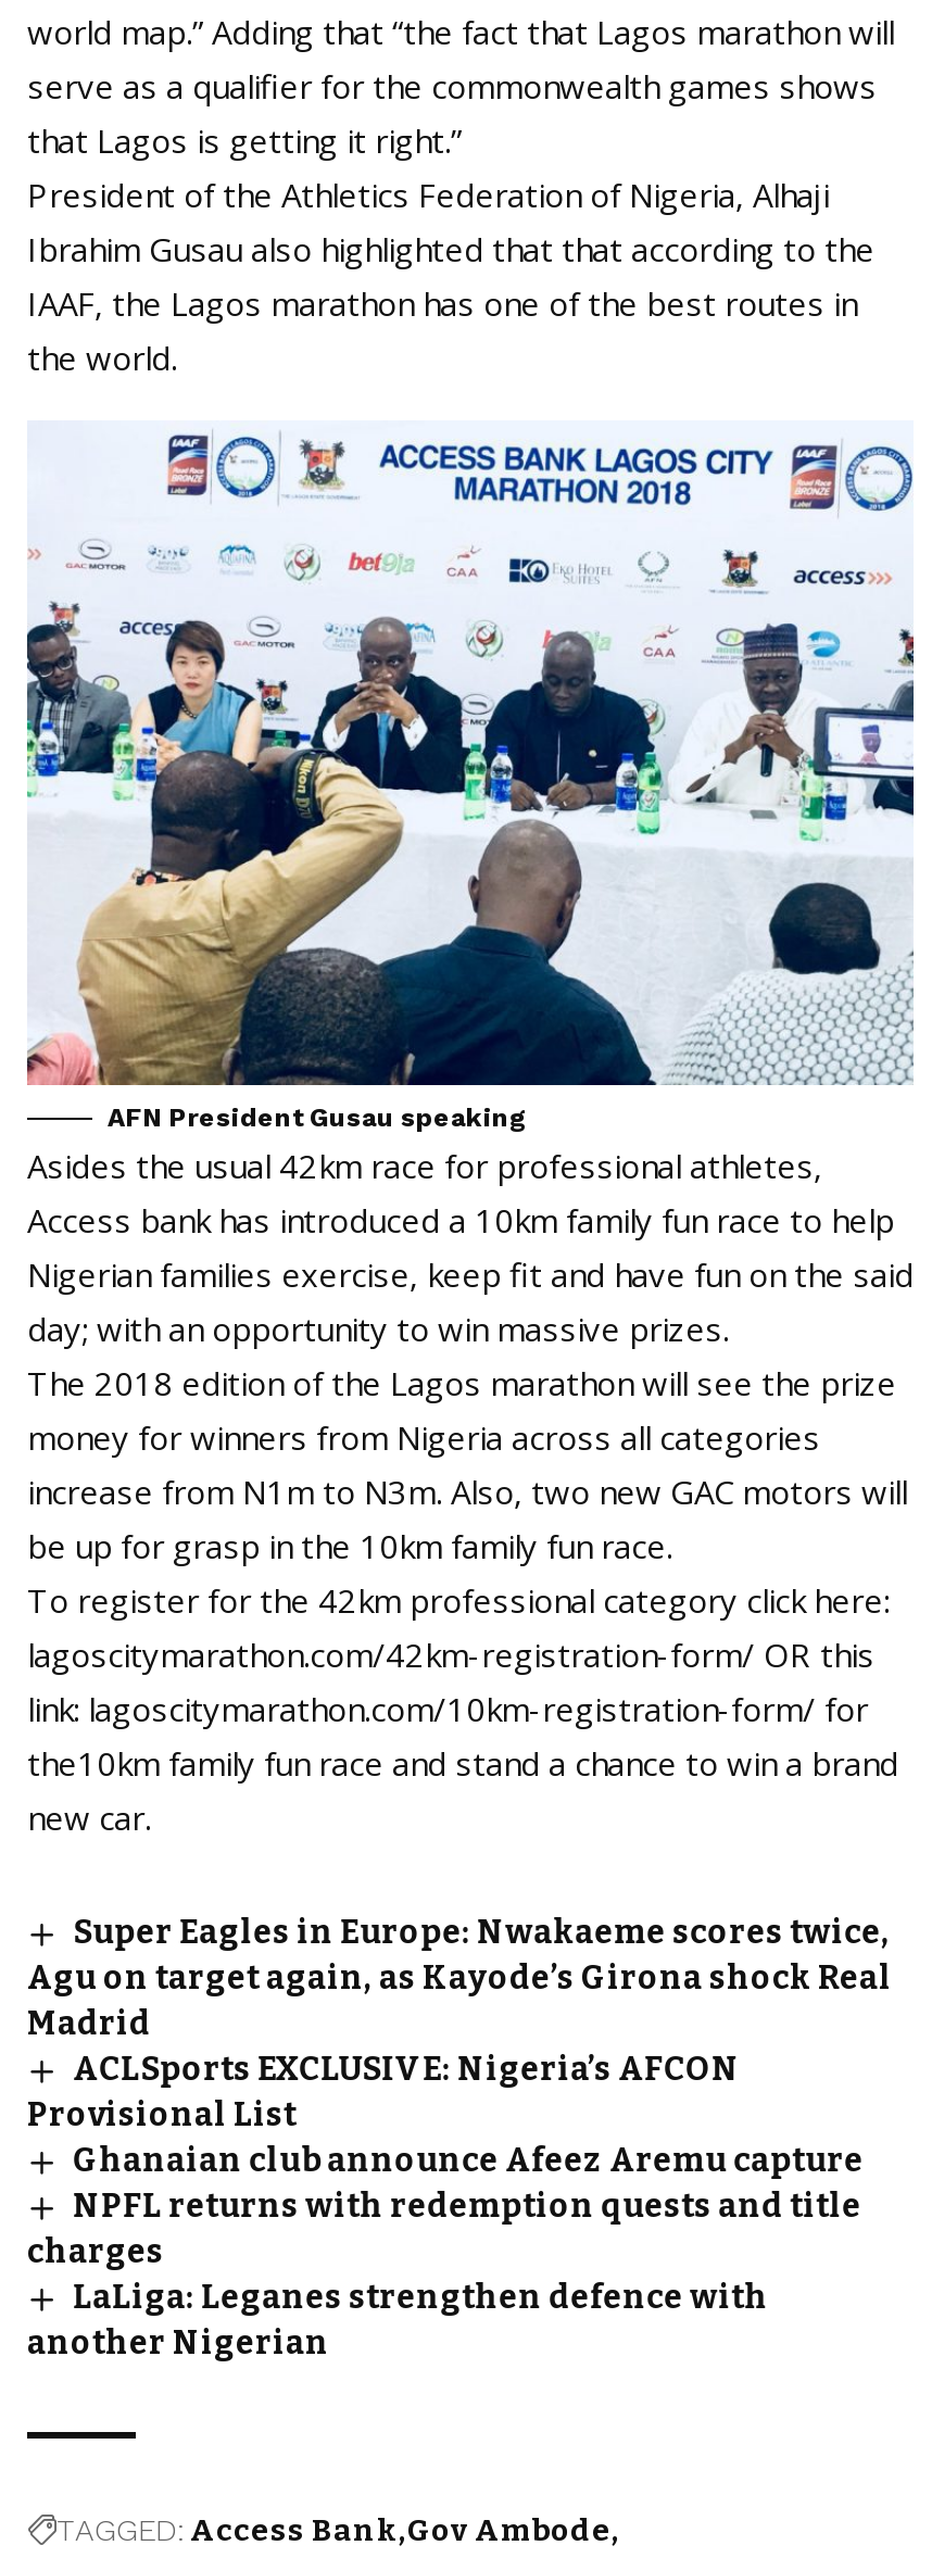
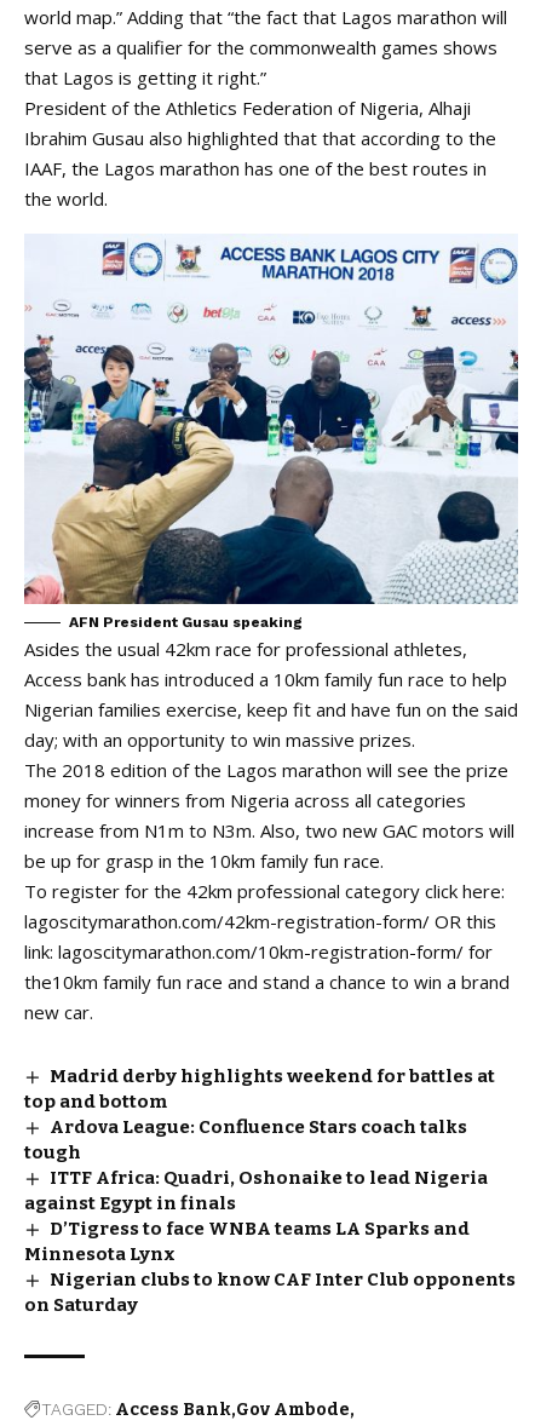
- Super Eagles in Europe: Nwakaeme scores twice,
- Agu on target again, as Kayode’s Girona shock Real
- Madrid
- ACLSports EXCLUSIVE: Nigeria’s AFCON
- Provisional List
- Ghanaian club announce Afeez Aremu capture
- NPFL returns with redemption quests and title
- charges
- LaLiga: Leganes strengthen defence with
- another Nigerian
+ Madrid derby highlights weekend for battles at
+ top and bottom
+ Ardova League: Confluence Stars coach talks
+ tough
+ ITTF Africa: Quadri, Oshonaike to lead Nigeria
+ against Egypt in finals
+ D’Tigress to face WNBA teams LA Sparks and
+ Minnesota Lynx
+ Nigerian clubs to know CAF Inter Club opponents
+ on Saturday
